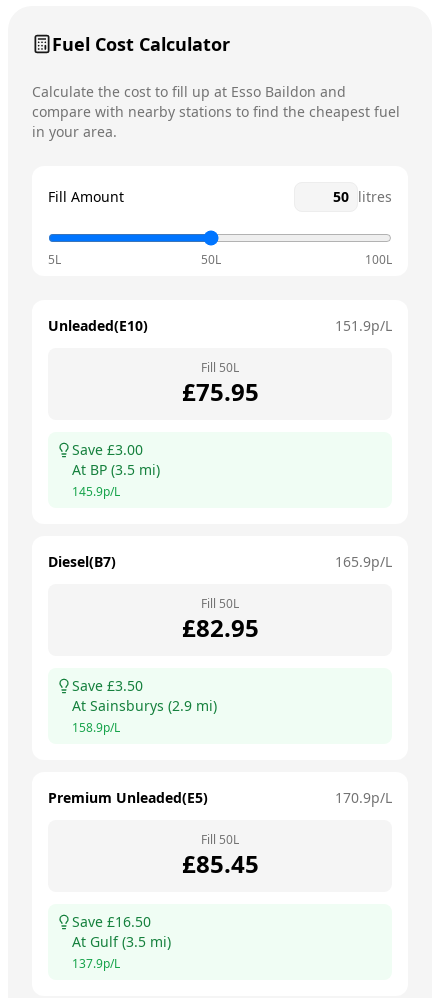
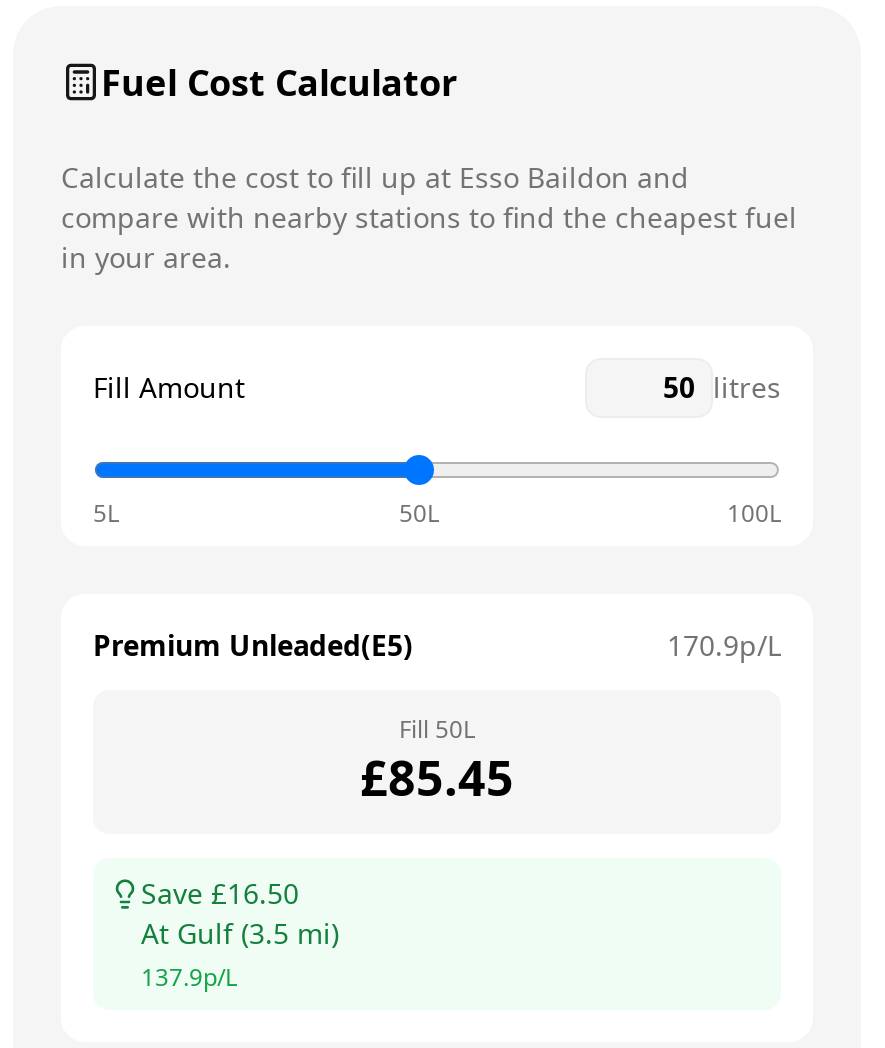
- Unleaded(E10)
- 151.9p/L
- Fill 50L
- £75.95
- Save £3.00
- At BP (3.5 mi)
- 145.9p/L

- Diesel(B7)
- 165.9p/L
- Fill 50L
- £82.95
- Save £3.50
- At Sainsburys (2.9 mi)
- 158.9p/L
